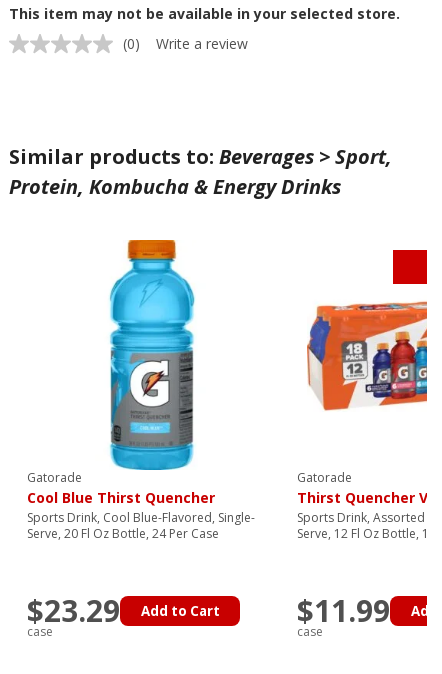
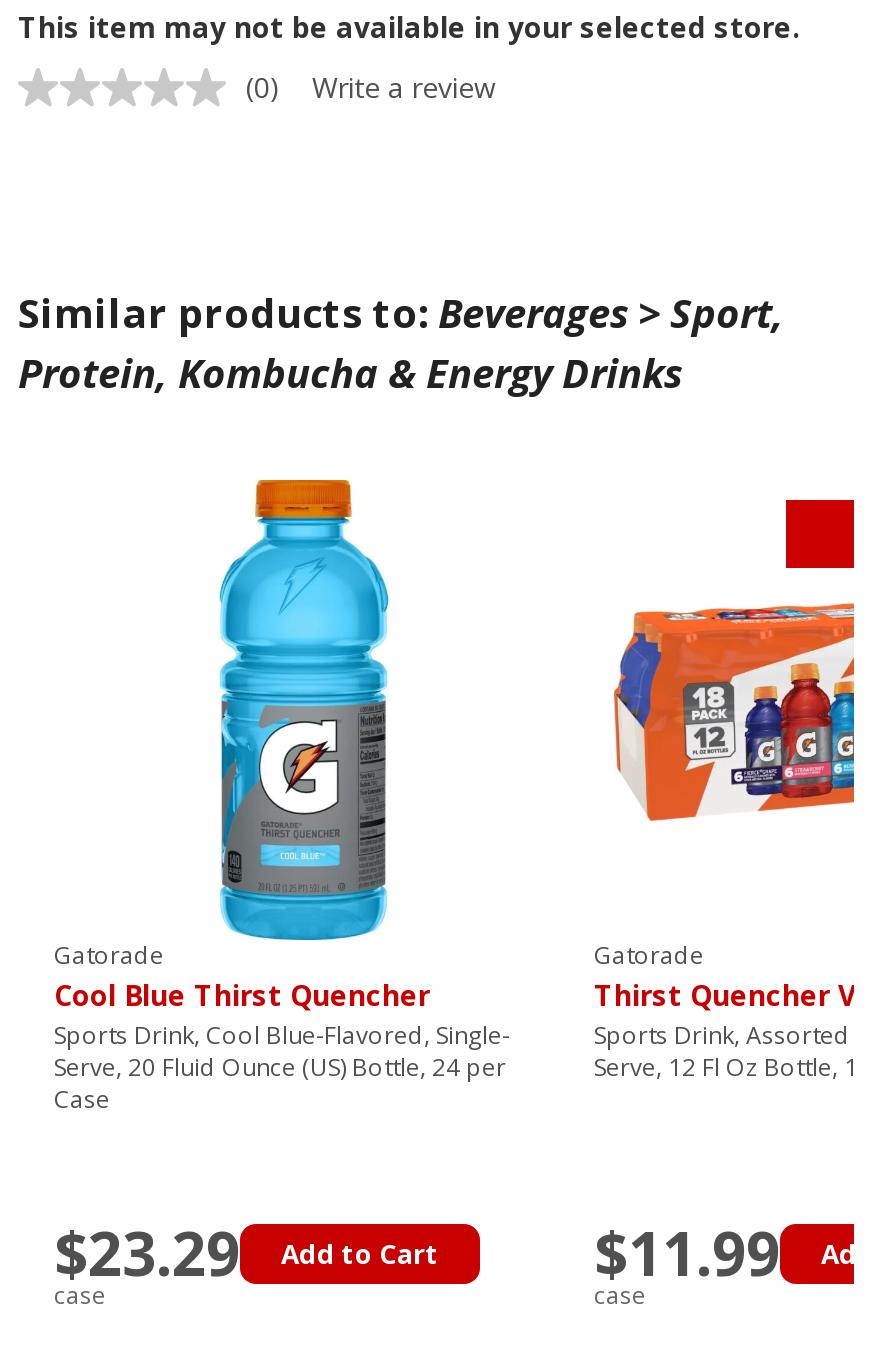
- Serve, 20 Fl Oz Bottle, 24 Per Case
+ Serve, 20 Fluid Ounce (US) Bottle, 24 per
+ Case
